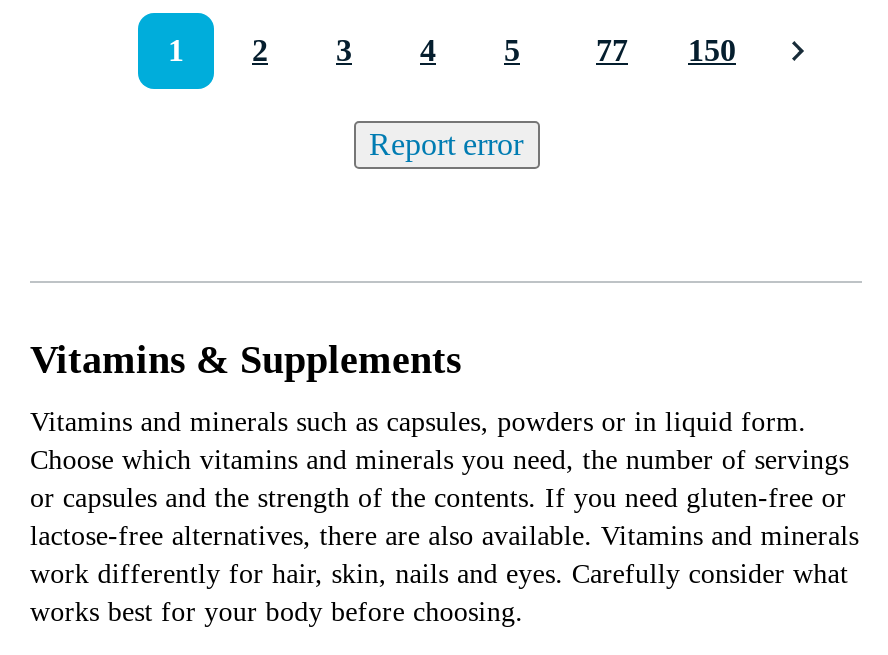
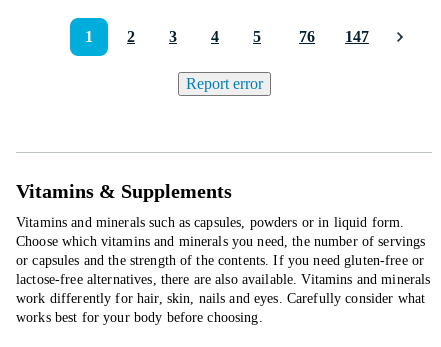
- 77
+ 76

- 150
+ 147
